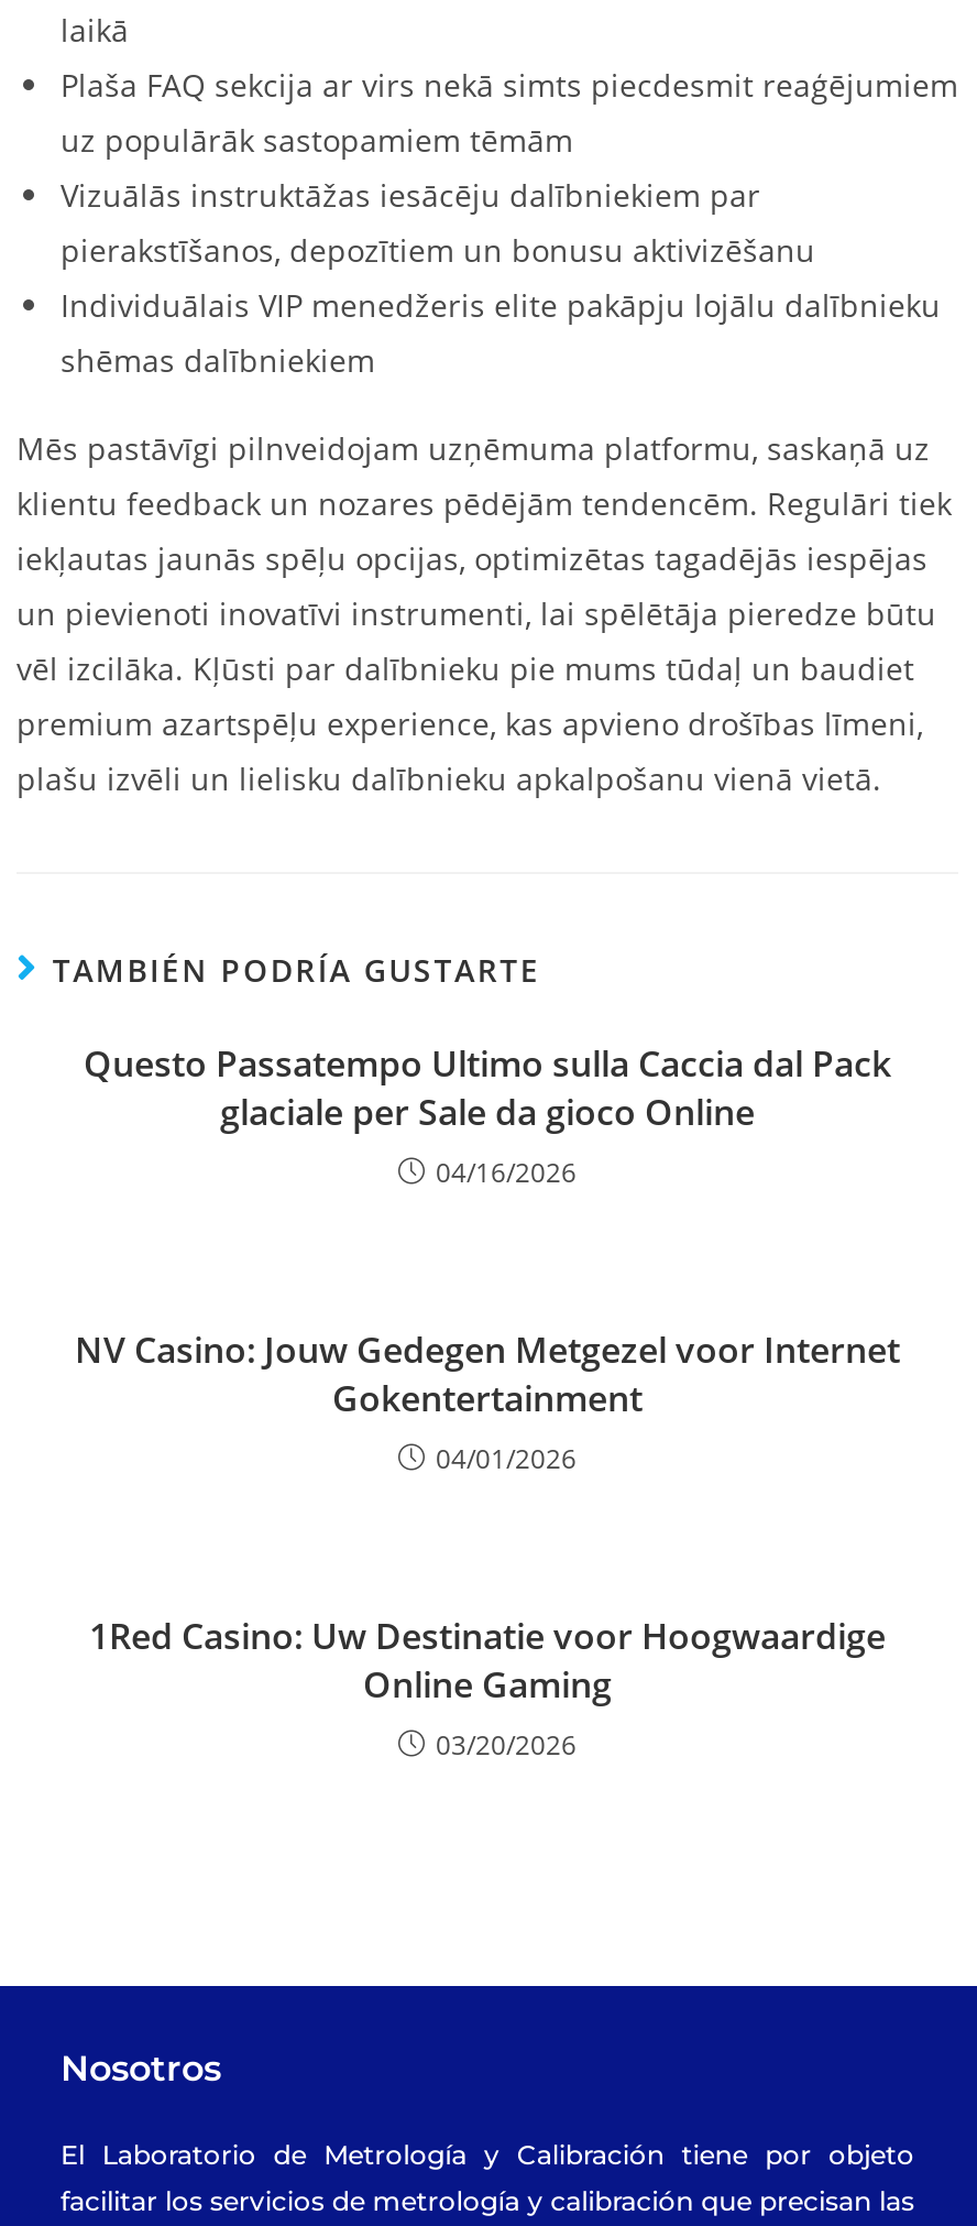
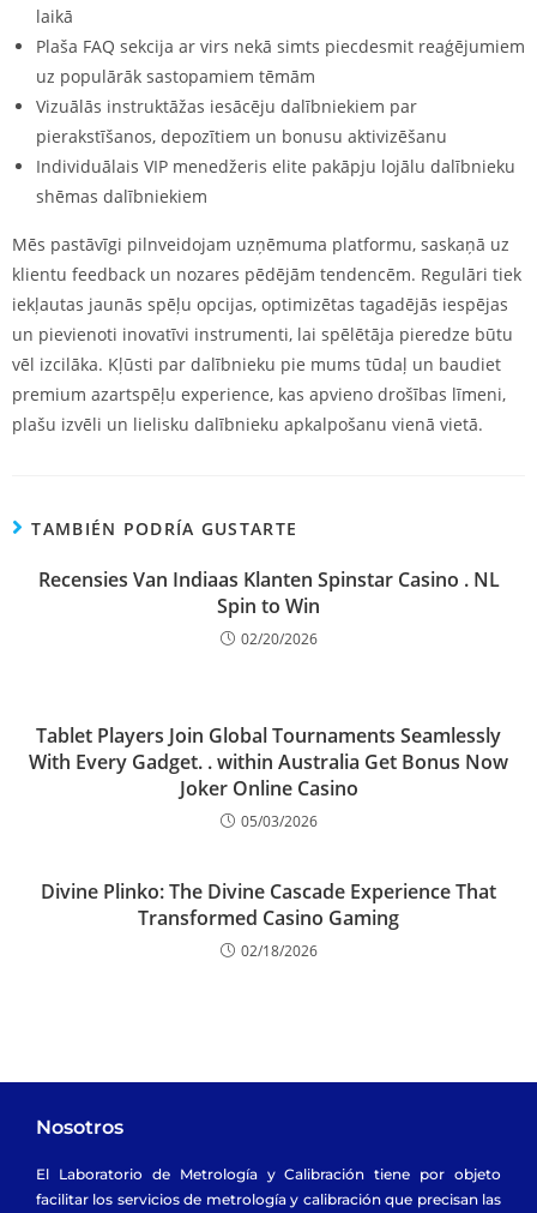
- Questo Passatempo Ultimo sulla Caccia dal Pack
- glaciale per Sale da gioco Online
- 04/16/2026
+ Recensies Van Indiaas Klanten Spinstar Casino . NL
+ Spin to Win
+ 02/20/2026

- NV Casino: Jouw Gedegen Metgezel voor Internet
- Gokentertainment
- 04/01/2026
+ Tablet Players Join Global Tournaments Seamlessly
+ With Every Gadget. . within Australia Get Bonus Now
+ Joker Online Casino
+ 05/03/2026

- 1Red Casino: Uw Destinatie voor Hoogwaardige
- Online Gaming
- 03/20/2026
+ Divine Plinko: The Divine Cascade Experience That
+ Transformed Casino Gaming
+ 02/18/2026
